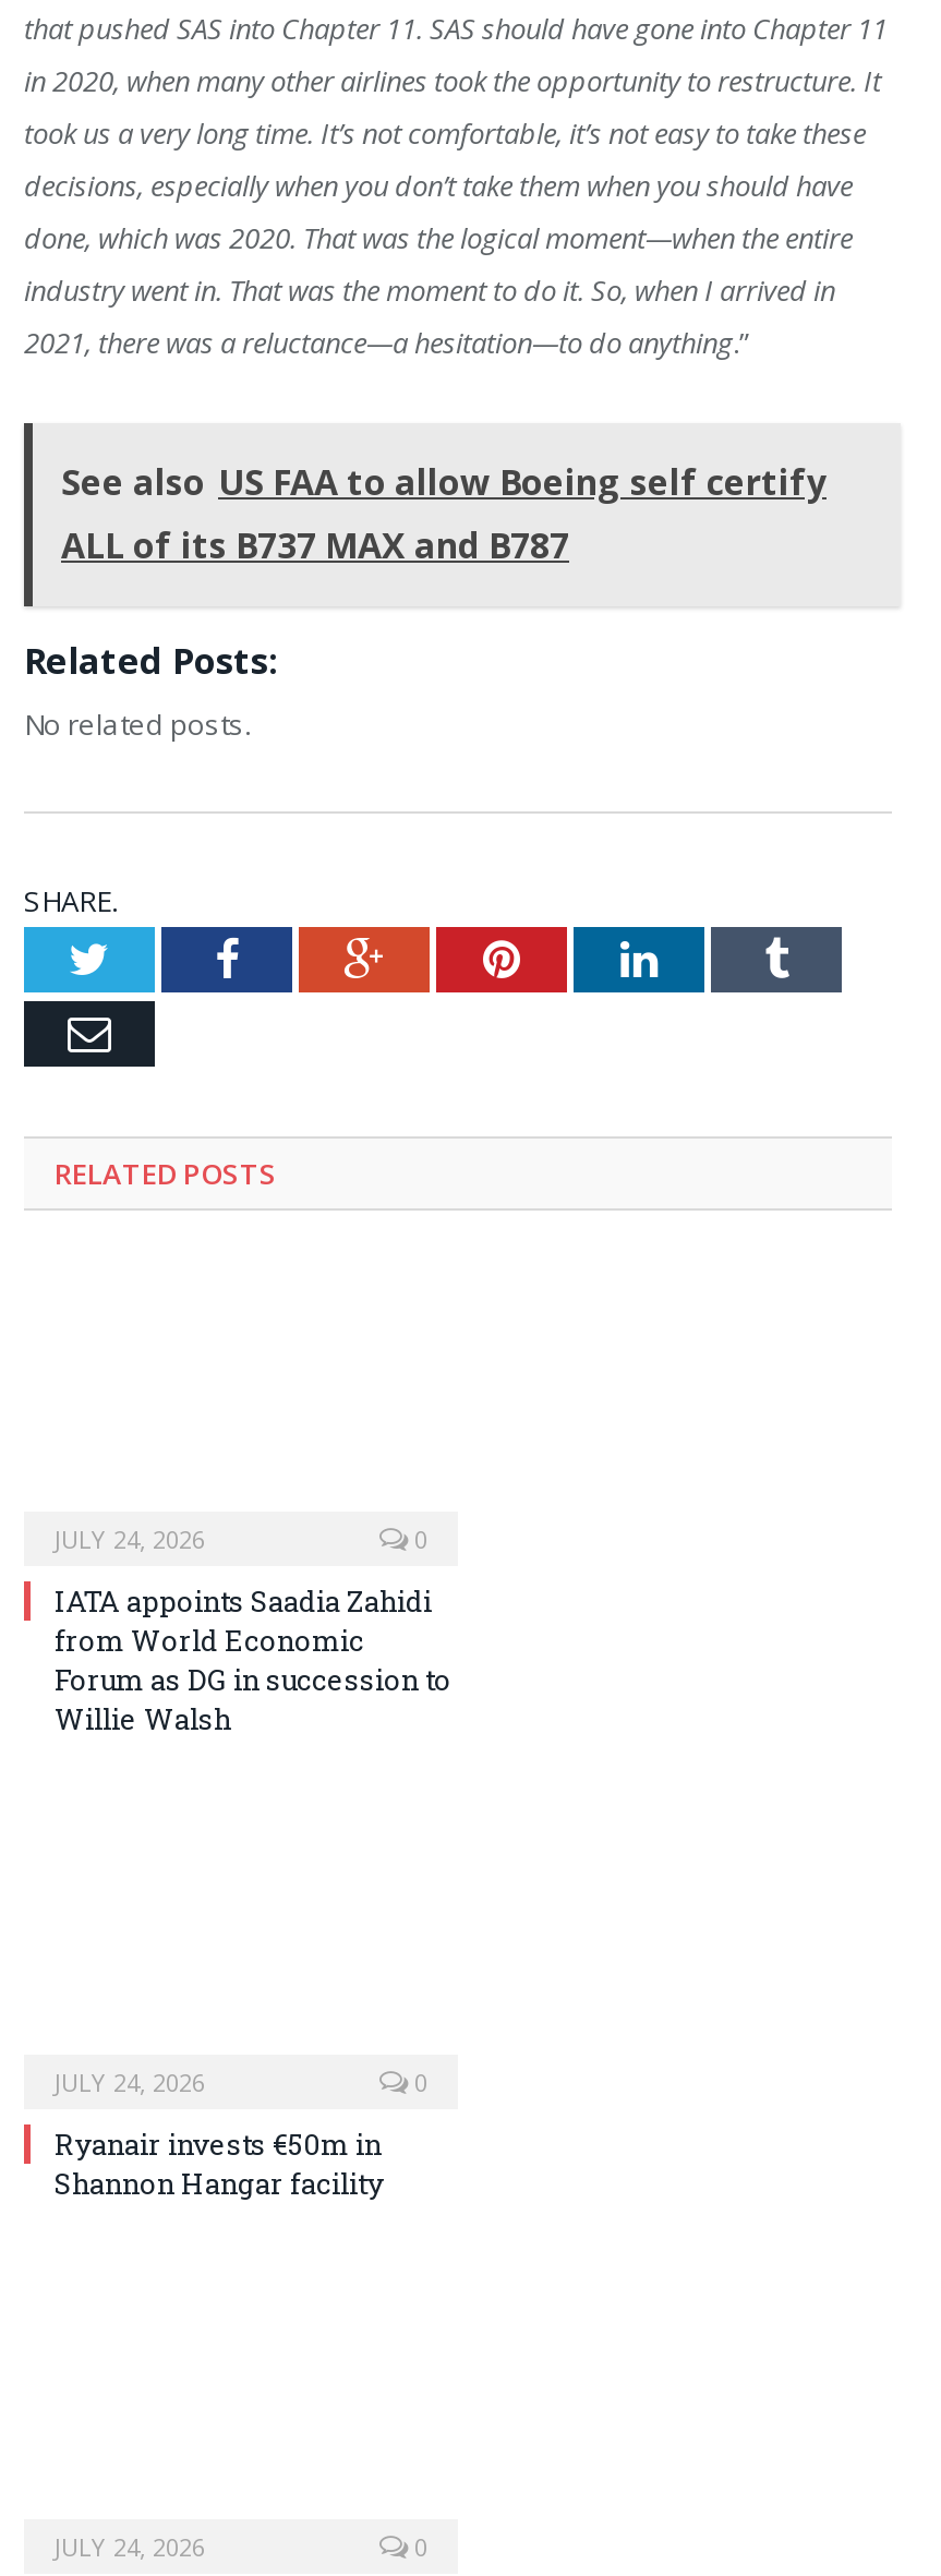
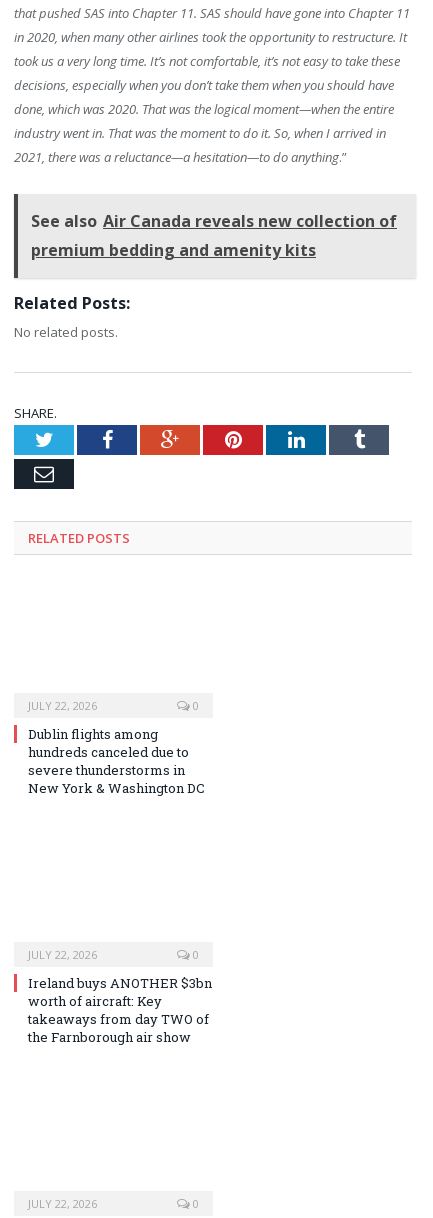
- See also US FAA to allow Boeing self certify
- ALL of its B737 MAX and B787
+ See also Air Canada reveals new collection of
+ premium bedding and amenity kits

- JULY 24, 2026
+ JULY 22, 2026

- IATA appoints Saadia Zahidi
- from World Economic
- Forum as DG in succession to
- Willie Walsh
+ Dublin flights among
+ hundreds canceled due to
+ severe thunderstorms in
+ New York & Washington DC

- JULY 24, 2026
+ JULY 22, 2026

- Ryanair invests €50m in
- Shannon Hangar facility
+ Ireland buys ANOTHER $3bn
+ worth of aircraft: Key
+ takeaways from day TWO of
+ the Farnborough air show

- JULY 24, 2026
+ JULY 22, 2026
